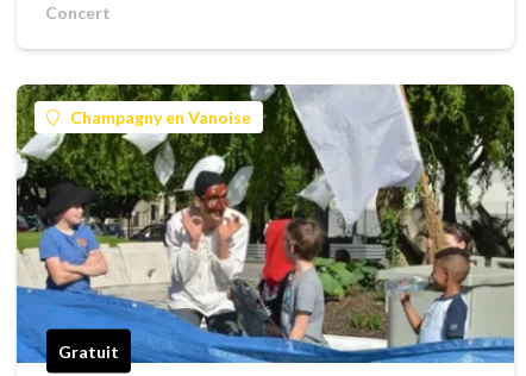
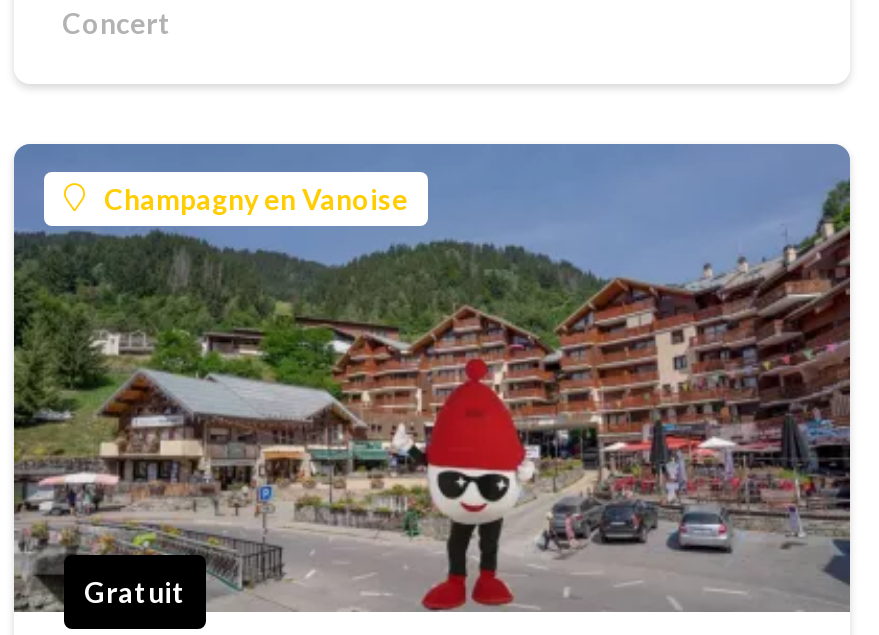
- [image]
+ [image]
